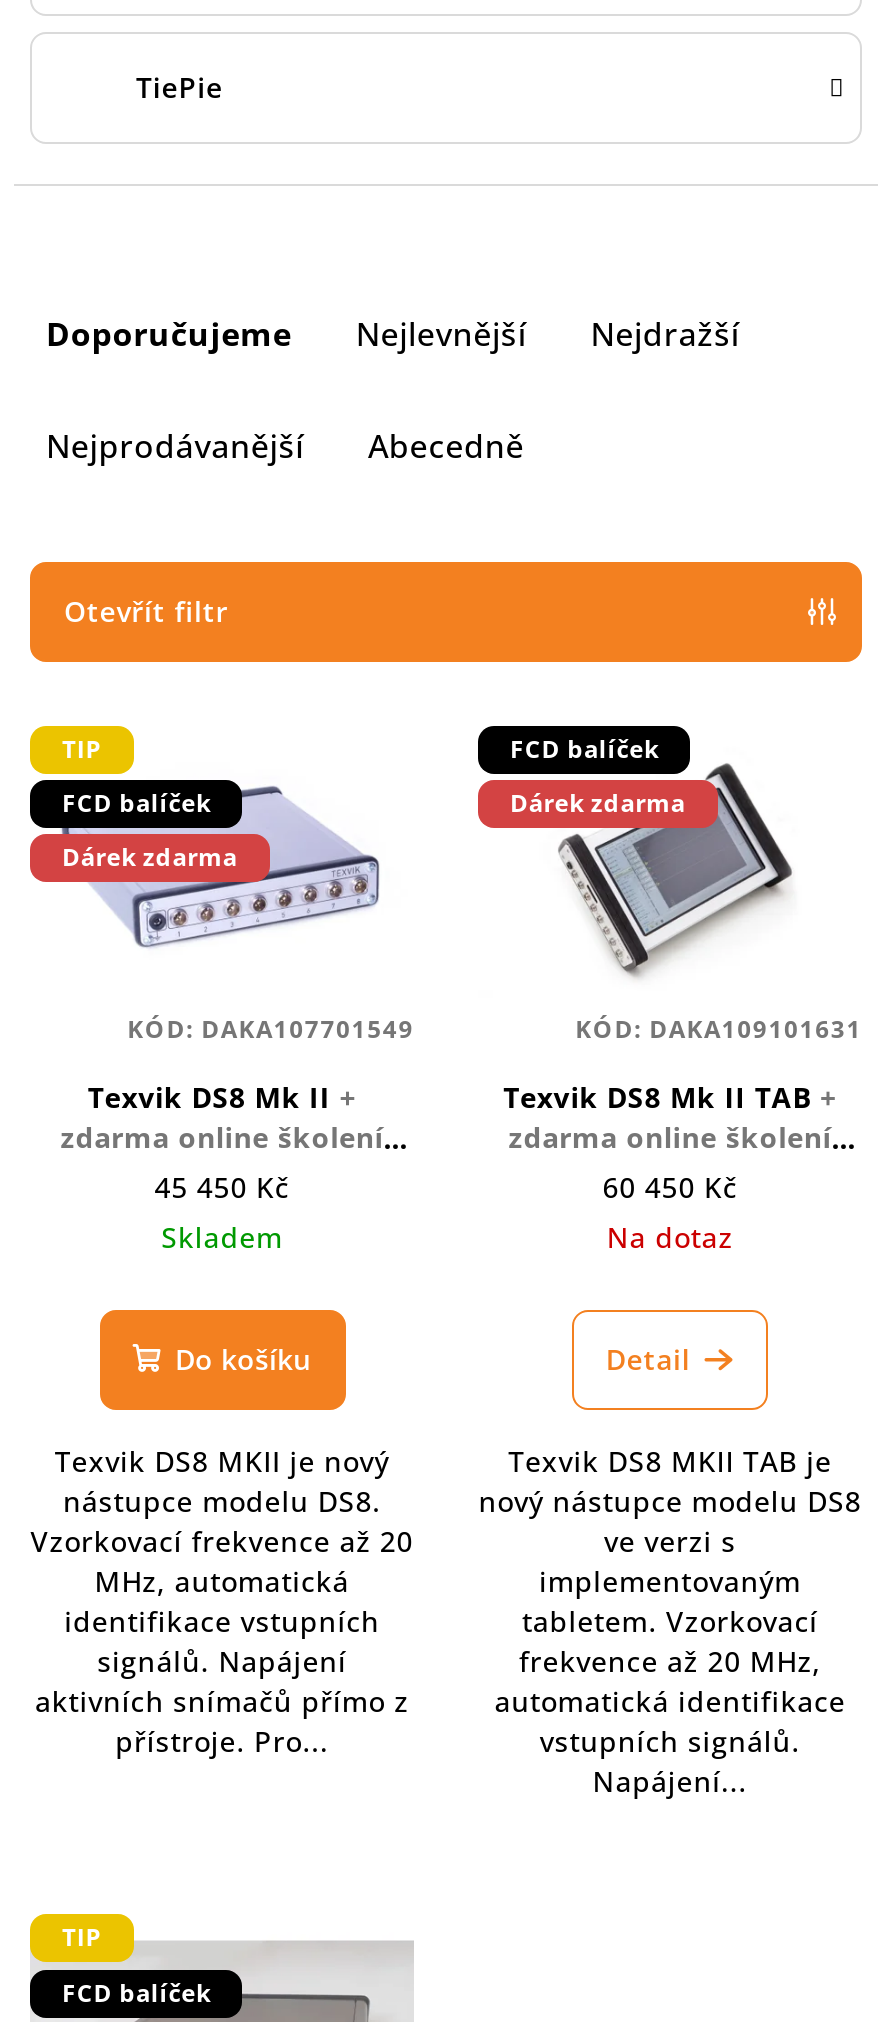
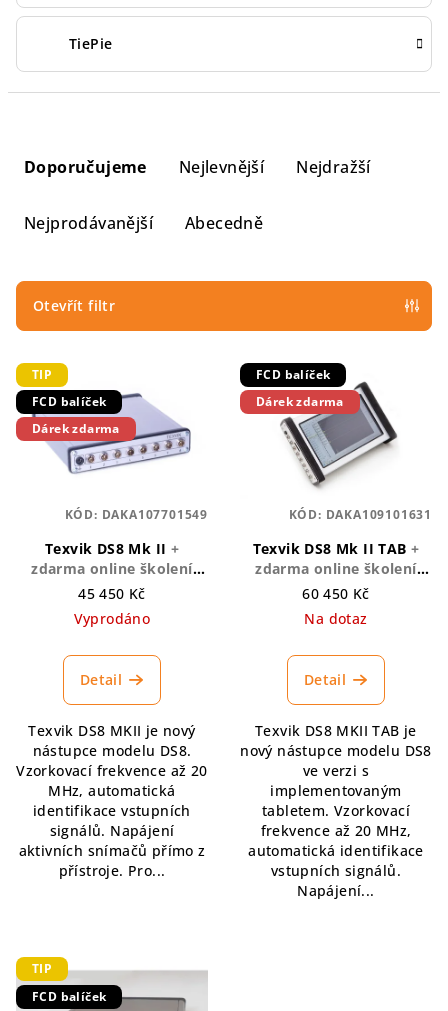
- Skladem
+ Vyprodáno

- Do košíku
+ Detail
